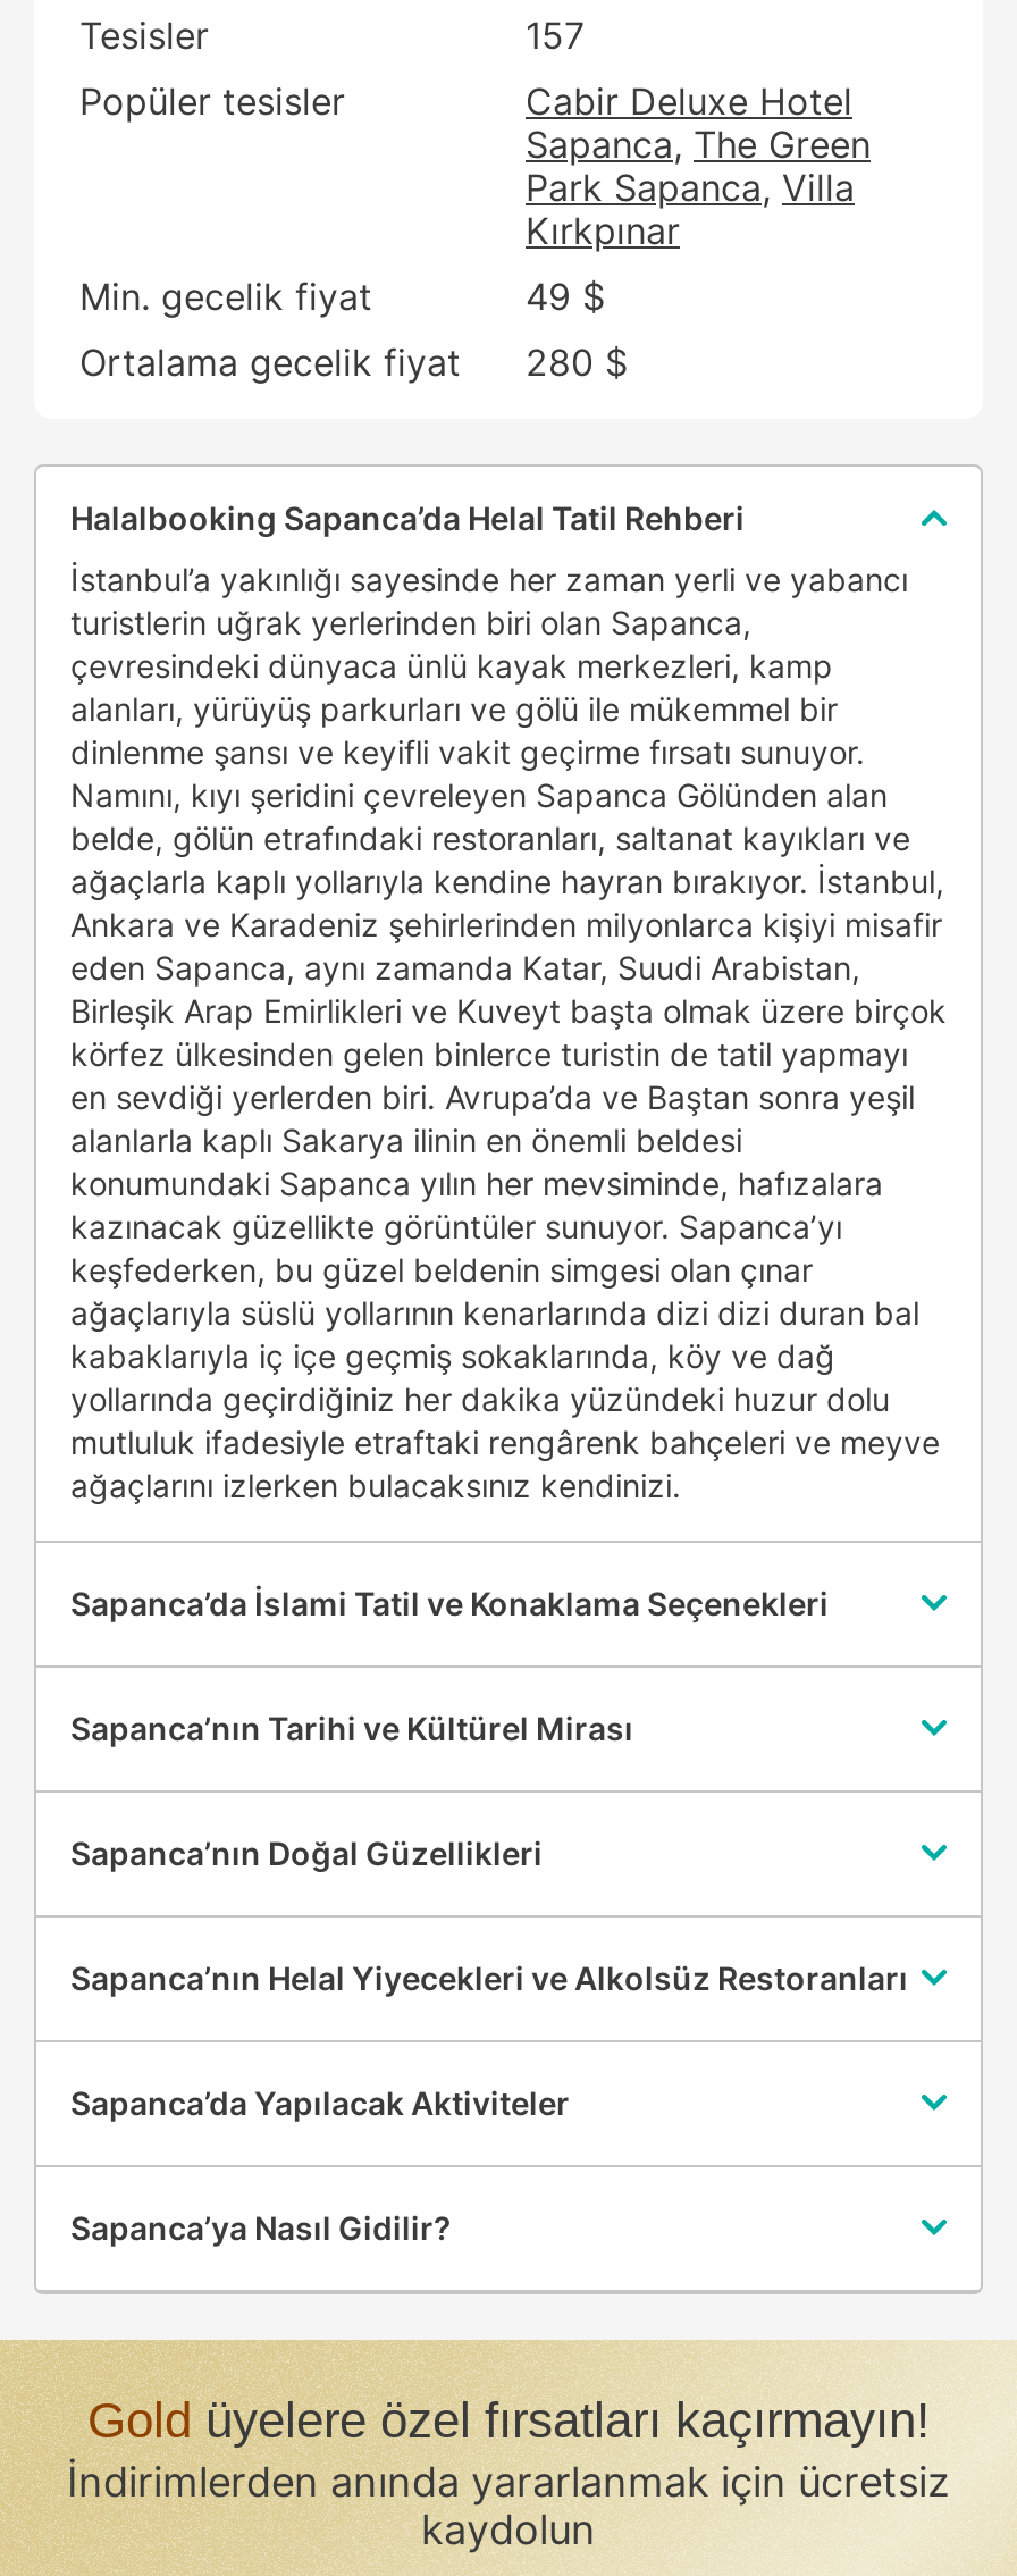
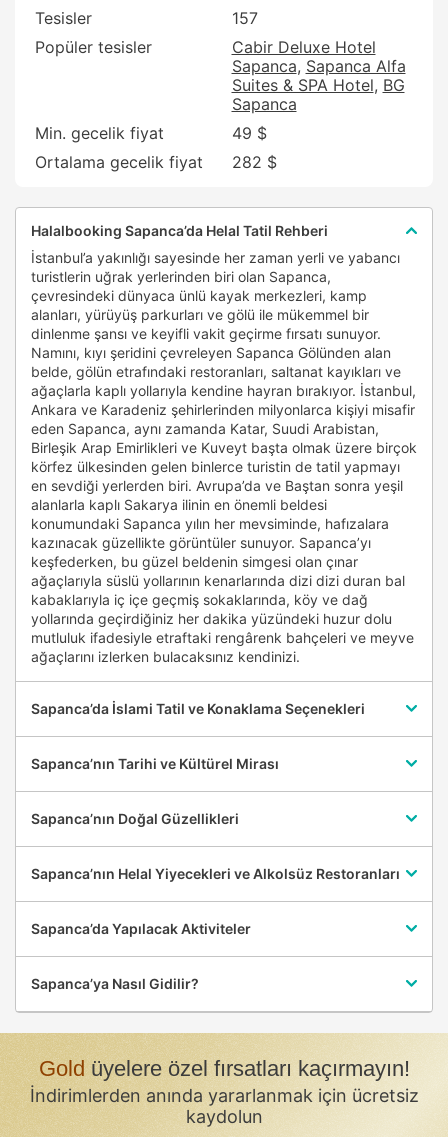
- Sapanca The Green
- Park Sapanca Villa
- Kırkpınar
+ Sapanca Sapanca Alfa
+ Suites & SPA Hotel BG
+ Sapanca

- Ortalama gecelik fiyat 280 $
+ Ortalama gecelik fiyat 282 $
